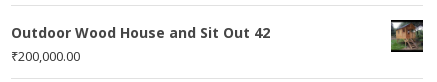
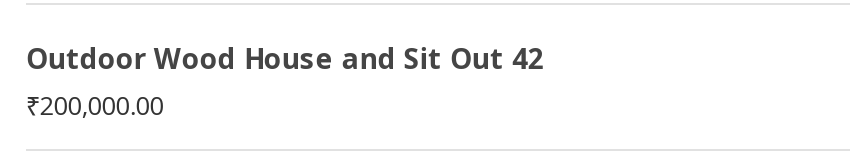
- [image]
